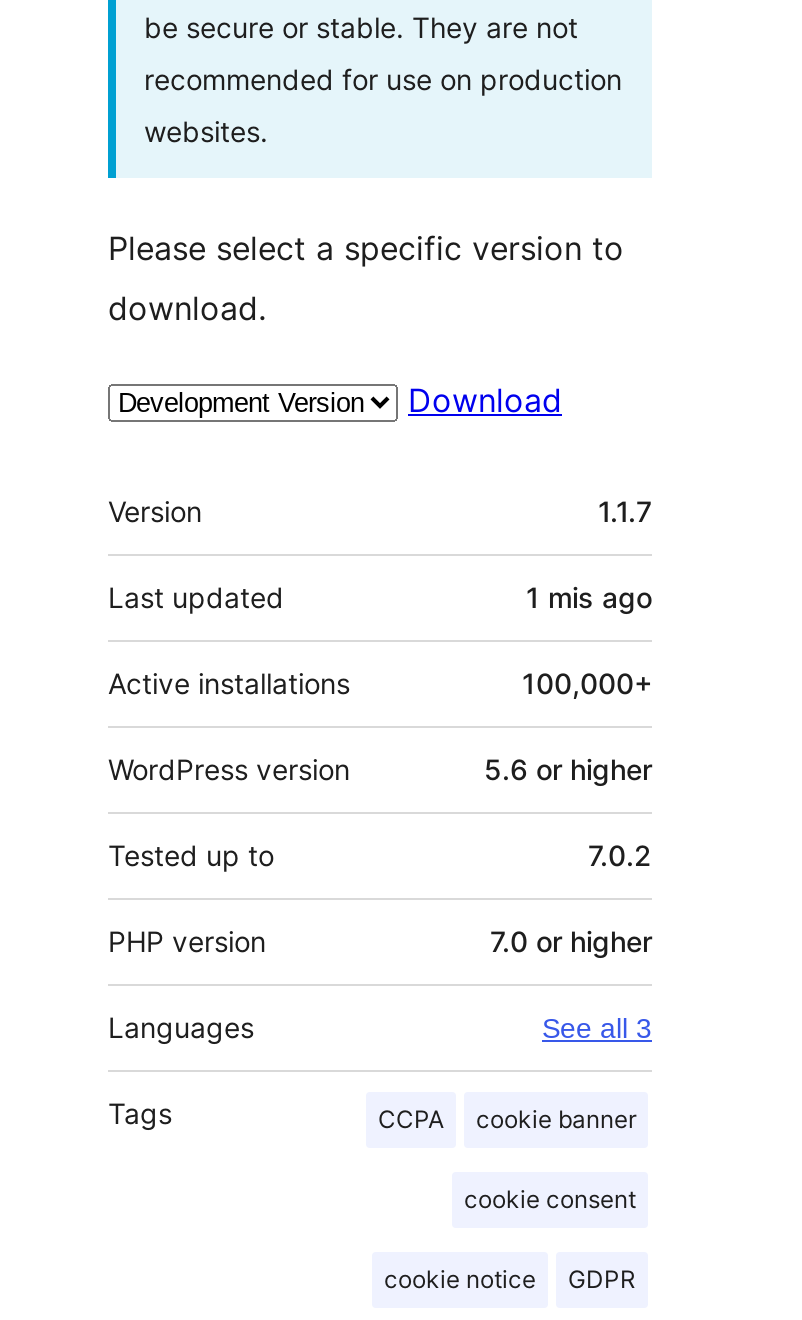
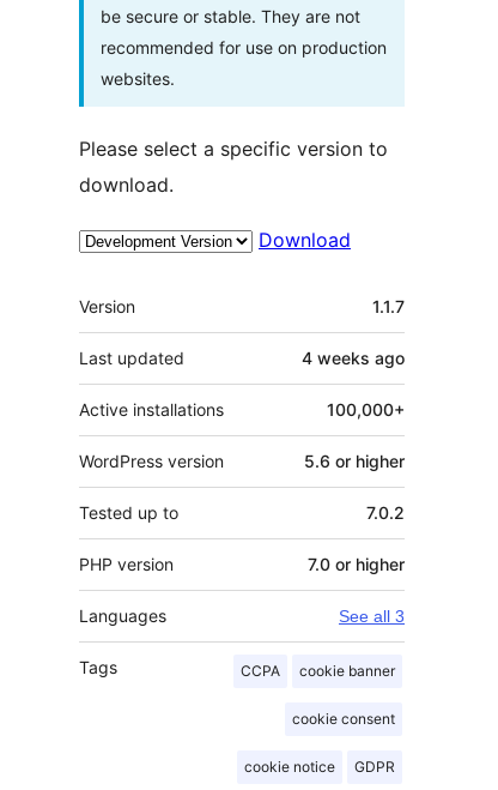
- 1 mis ago
+ 4 weeks ago
